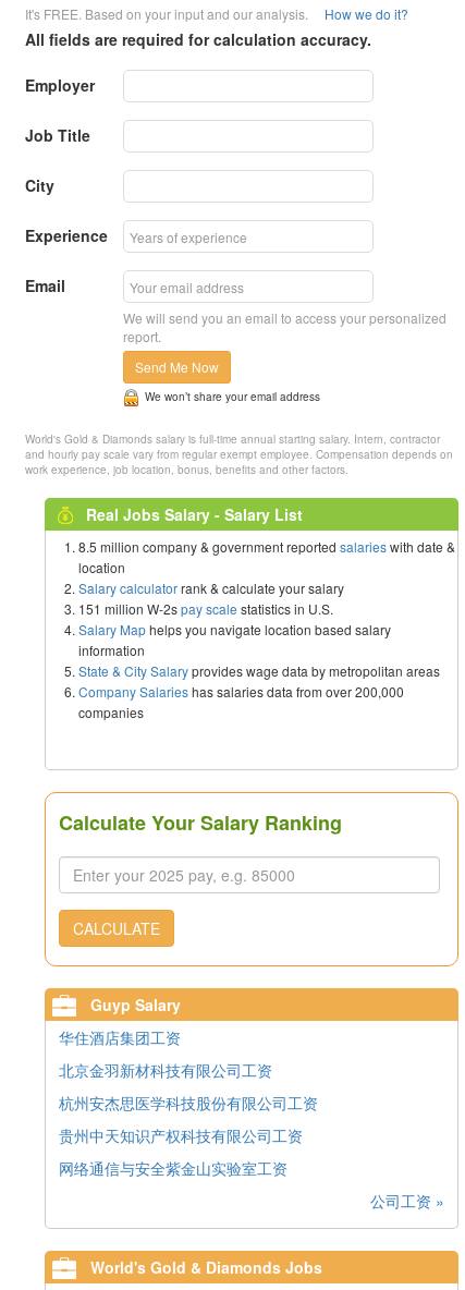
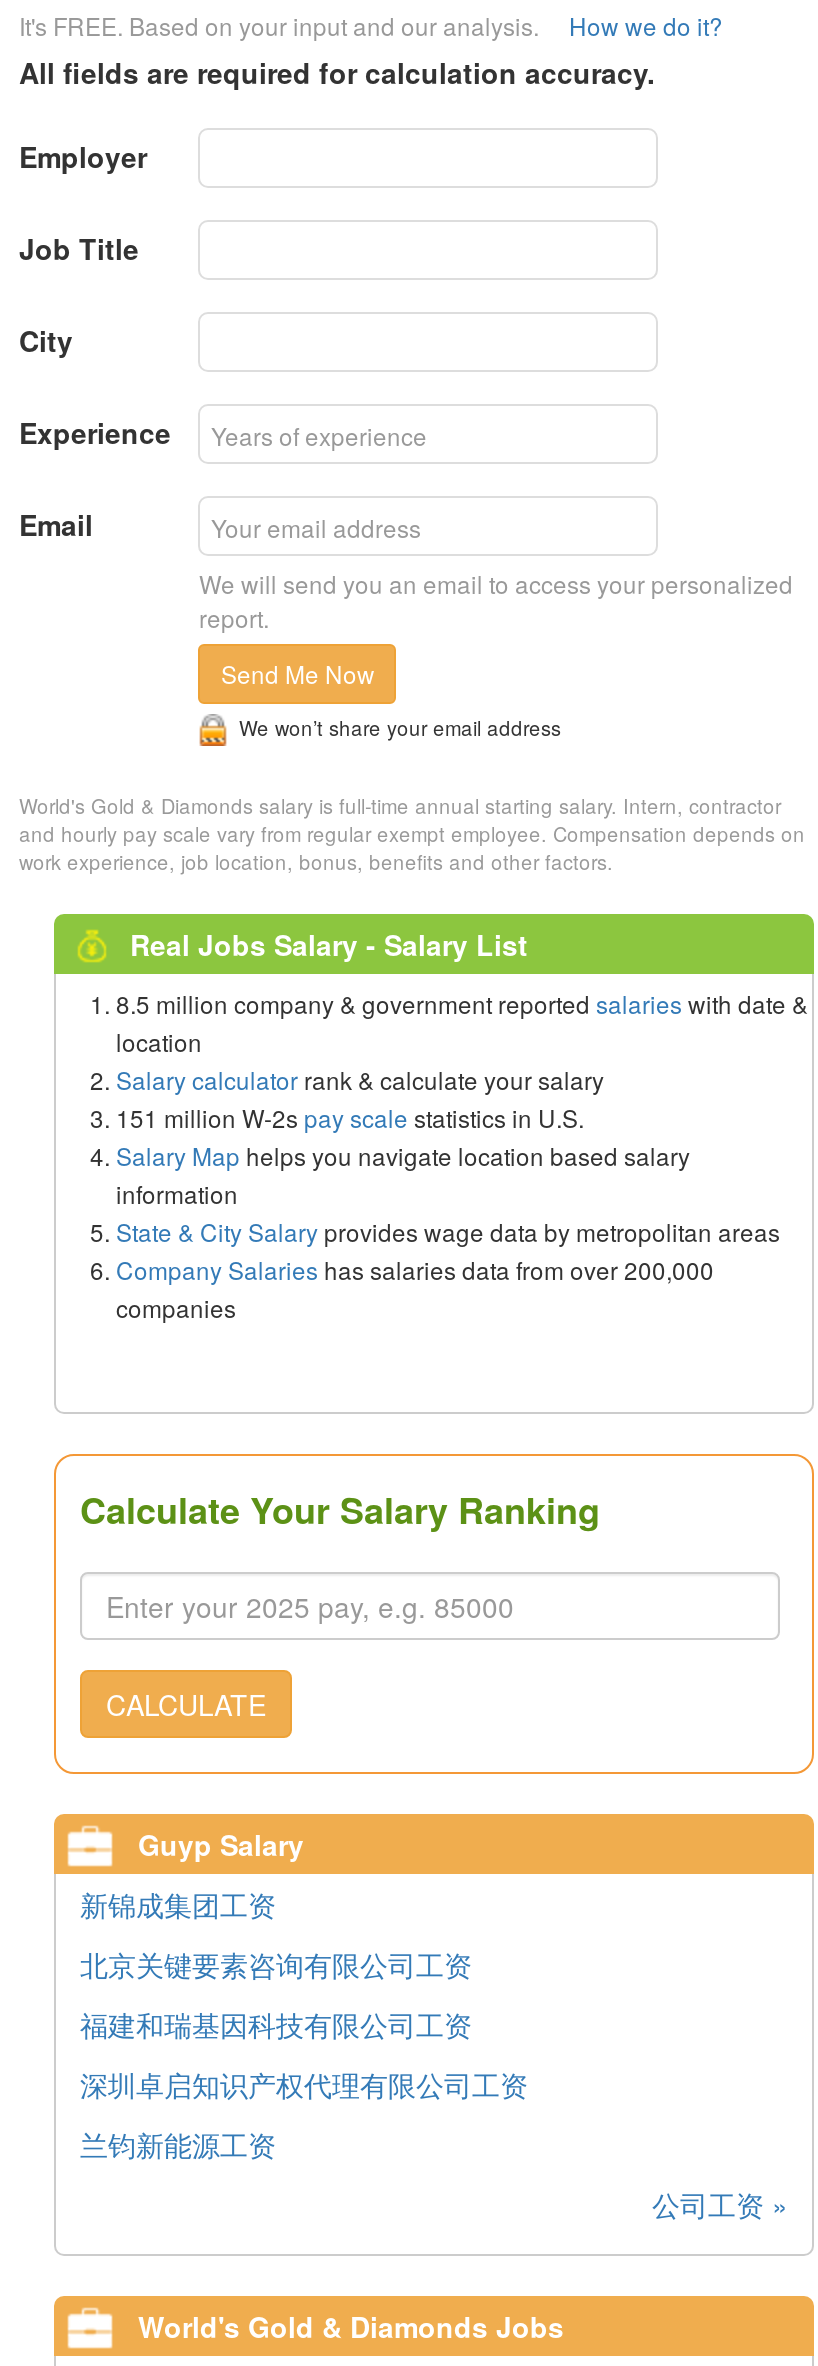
- 华住酒店集团工资
+ 新锦成集团工资

- 北京金羽新材科技有限公司工资
+ 北京关键要素咨询有限公司工资

- 杭州安杰思医学科技股份有限公司工资
+ 福建和瑞基因科技有限公司工资

- 贵州中天知识产权科技有限公司工资
+ 深圳卓启知识产权代理有限公司工资

- 网络通信与安全紫金山实验室工资
+ 兰钧新能源工资
